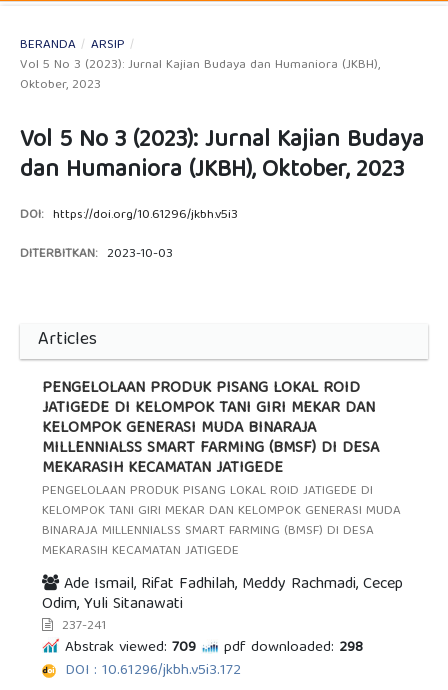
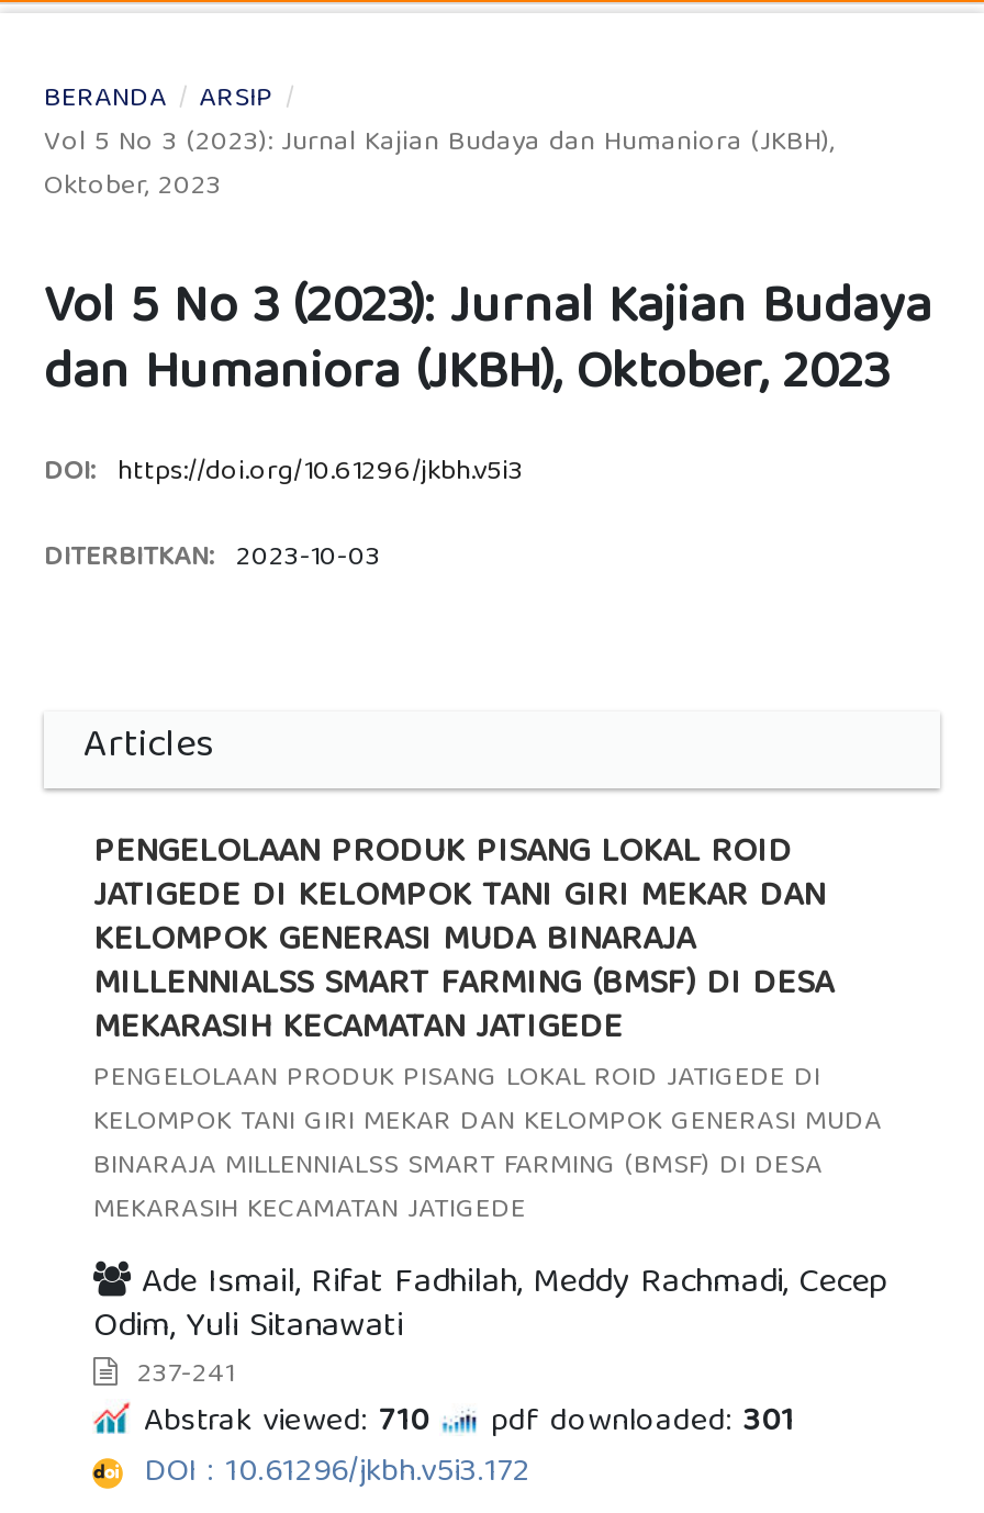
- Abstrak viewed: 709
+ Abstrak viewed: 710

- pdf downloaded: 298
+ pdf downloaded: 301
